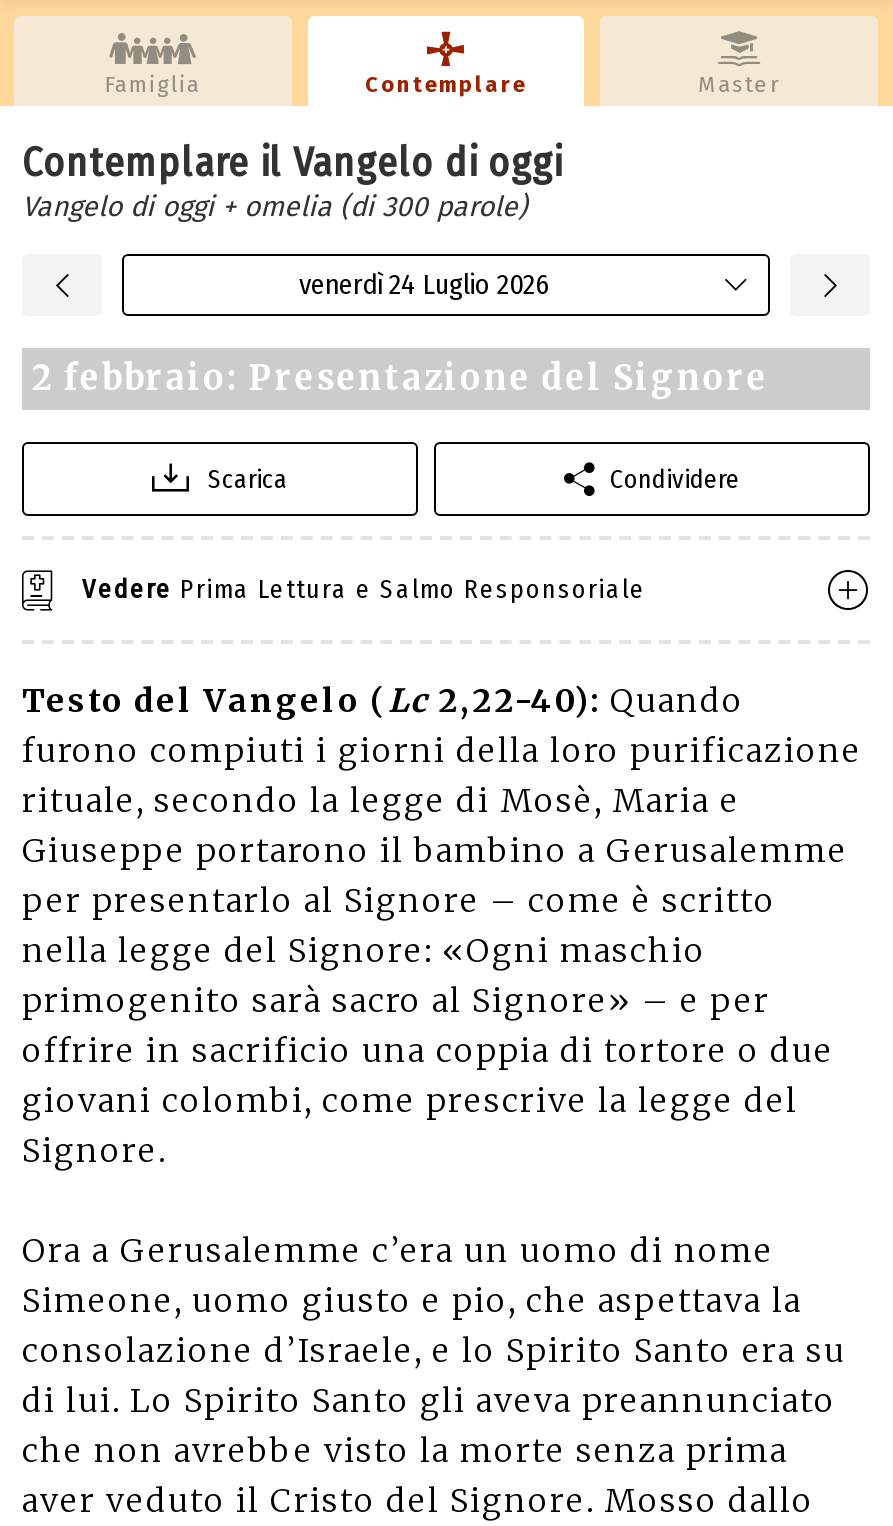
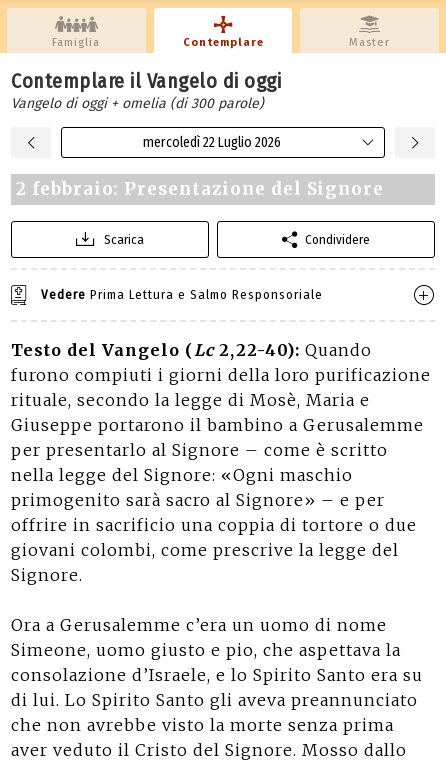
- venerdì 24 Luglio 2026
+ mercoledì 22 Luglio 2026
